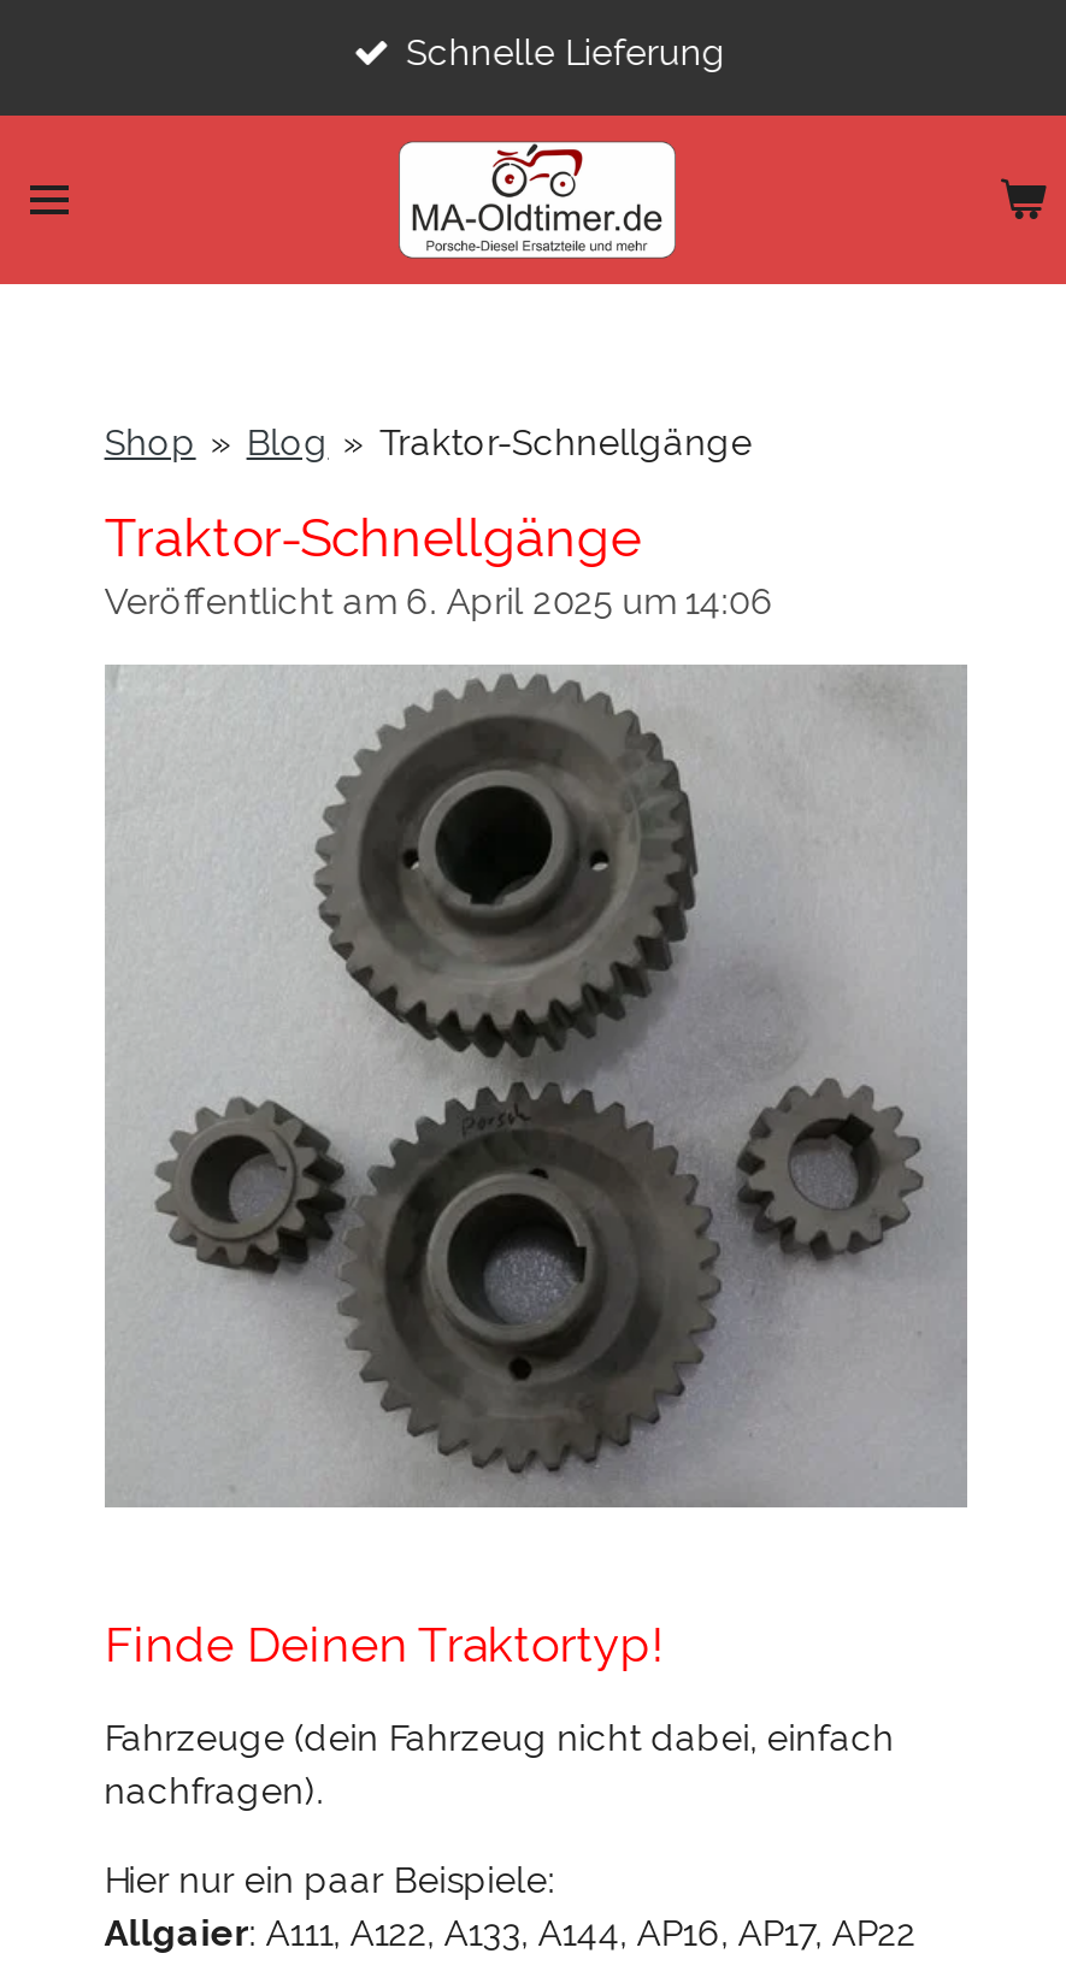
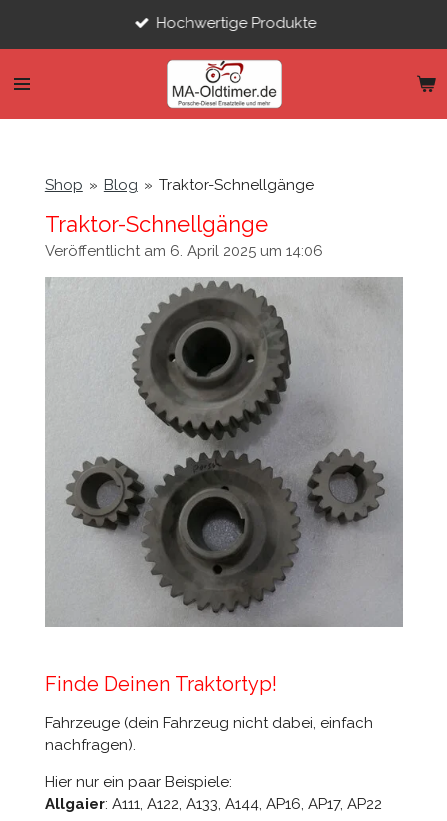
- Schnelle Lieferung
+ Hochwertige Produkte
